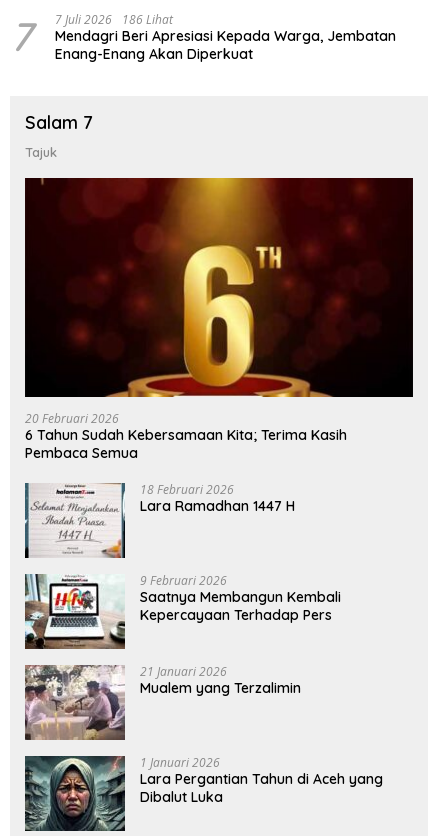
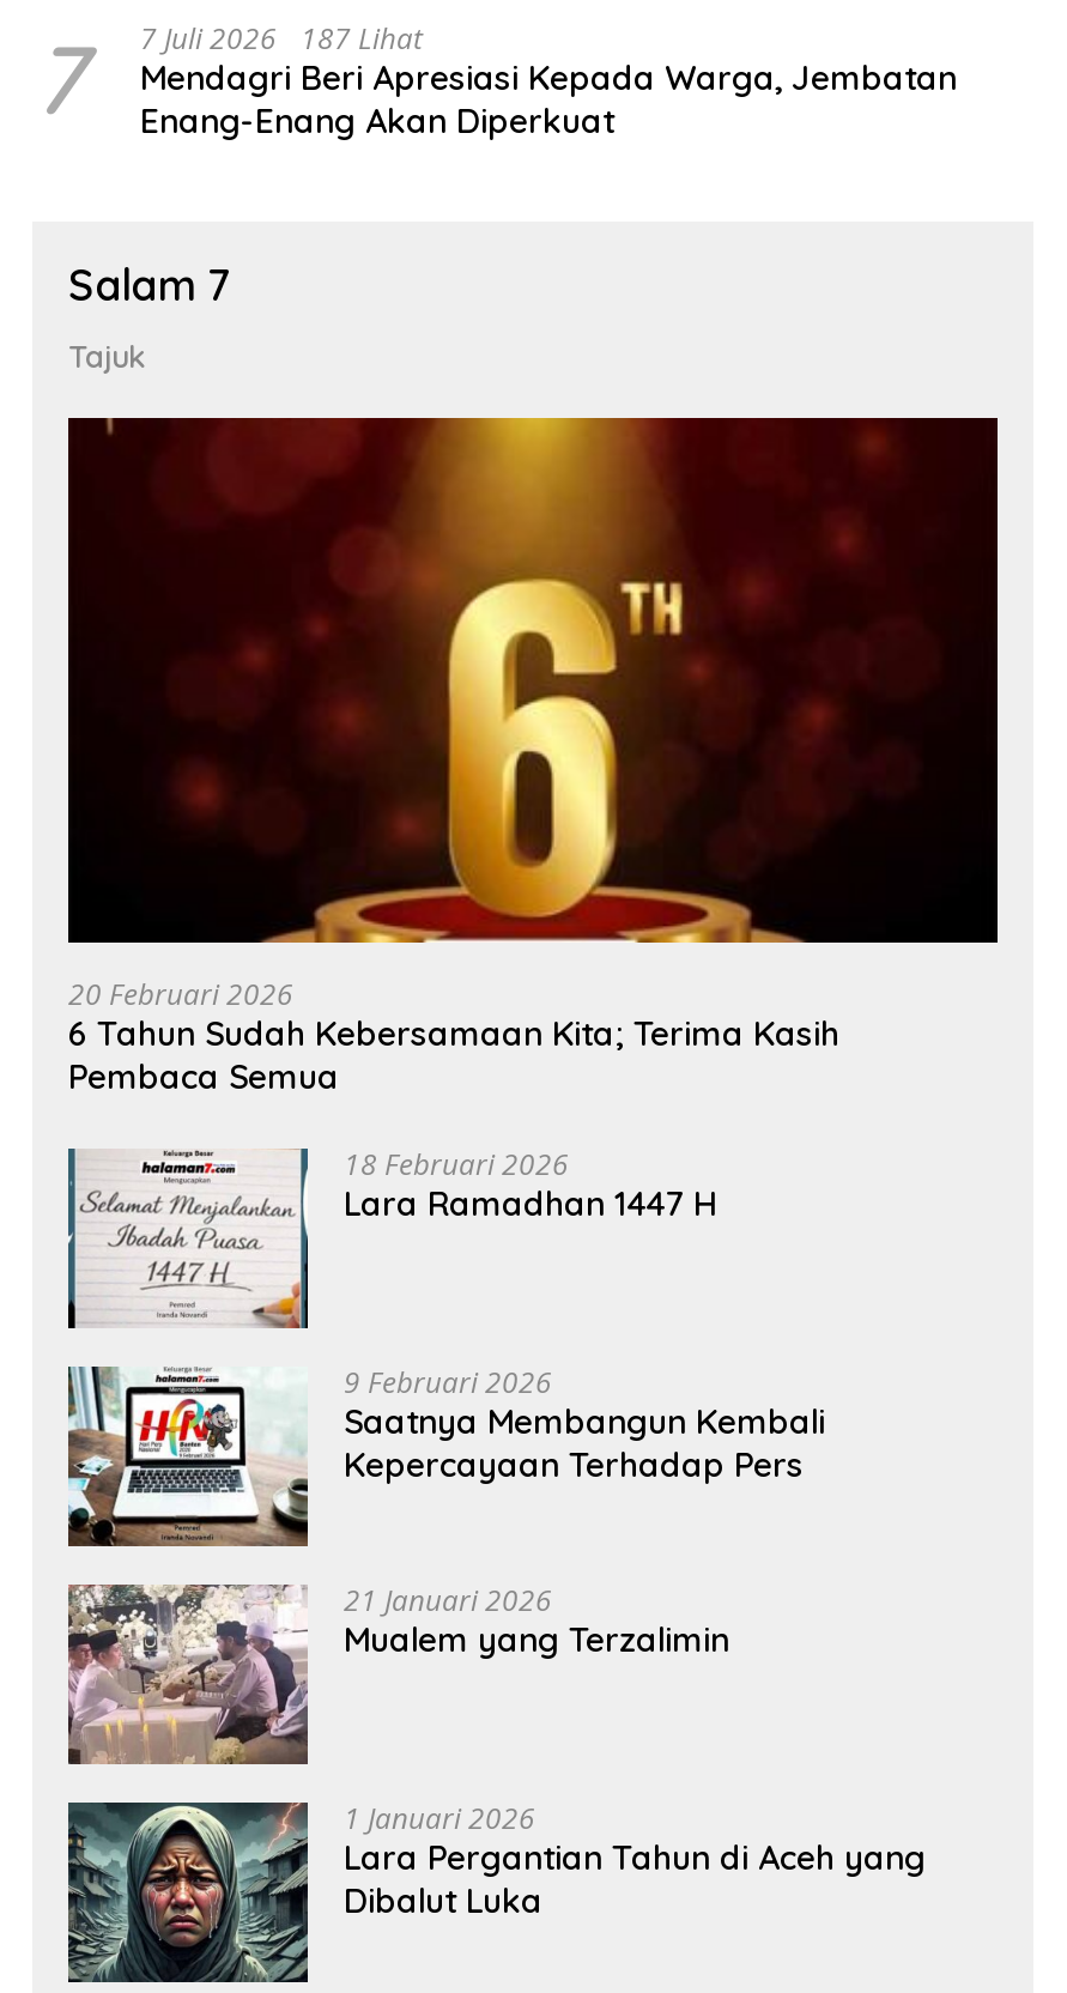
- 7 7 Juli 2026 186 Lihat Mendagri Beri Apresiasi Kepada Warga, Jembatan Enang-Enang Akan Diperkuat
+ 7 7 Juli 2026 187 Lihat Mendagri Beri Apresiasi Kepada Warga, Jembatan Enang-Enang Akan Diperkuat
